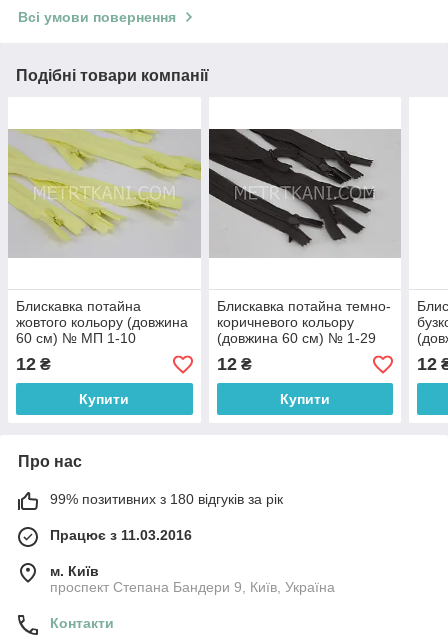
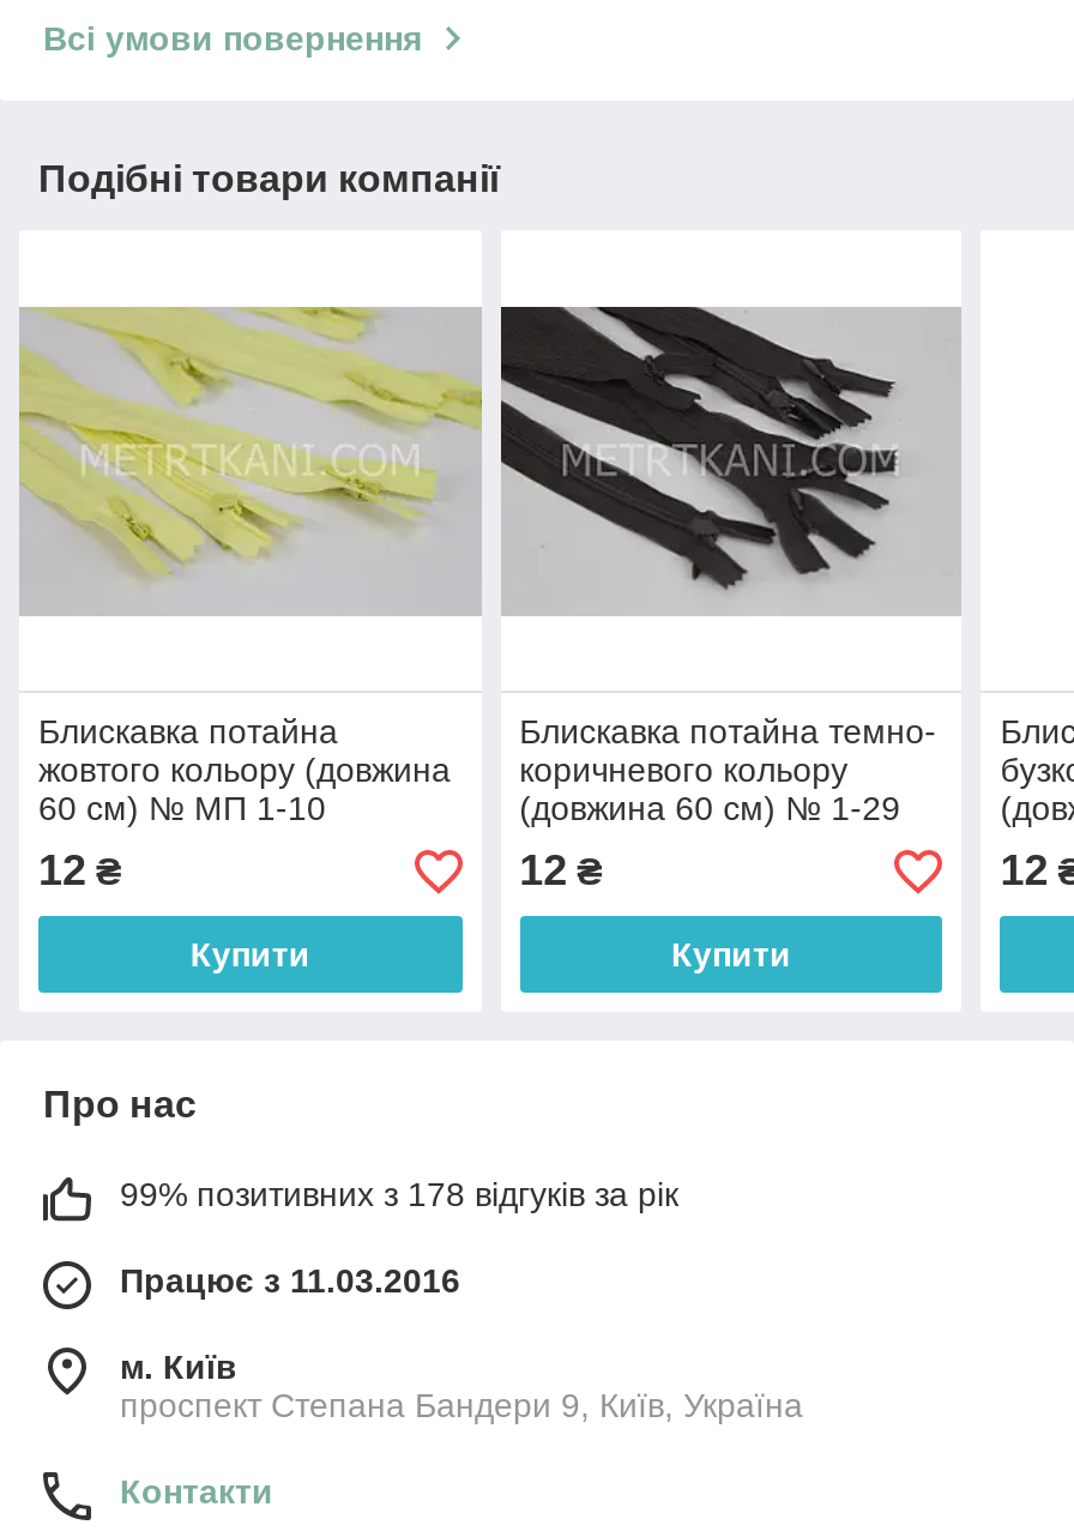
- 99% позитивних з 180 відгуків за рік
+ 99% позитивних з 178 відгуків за рік
